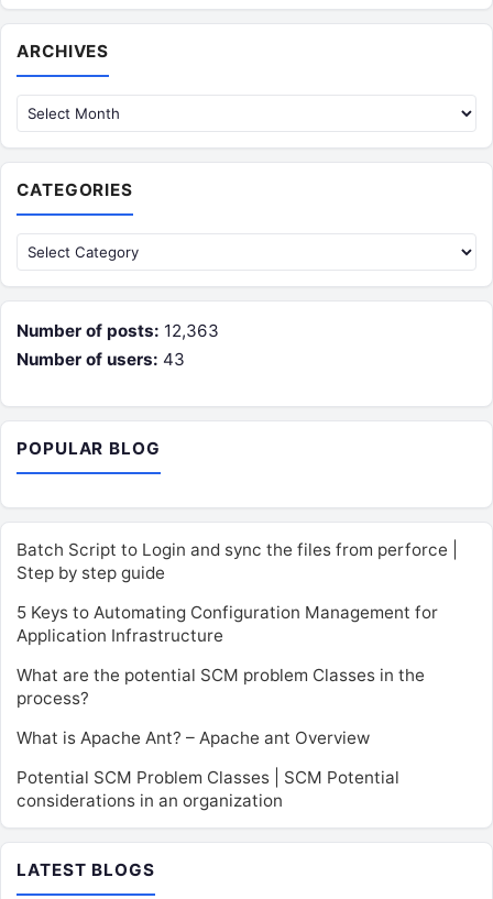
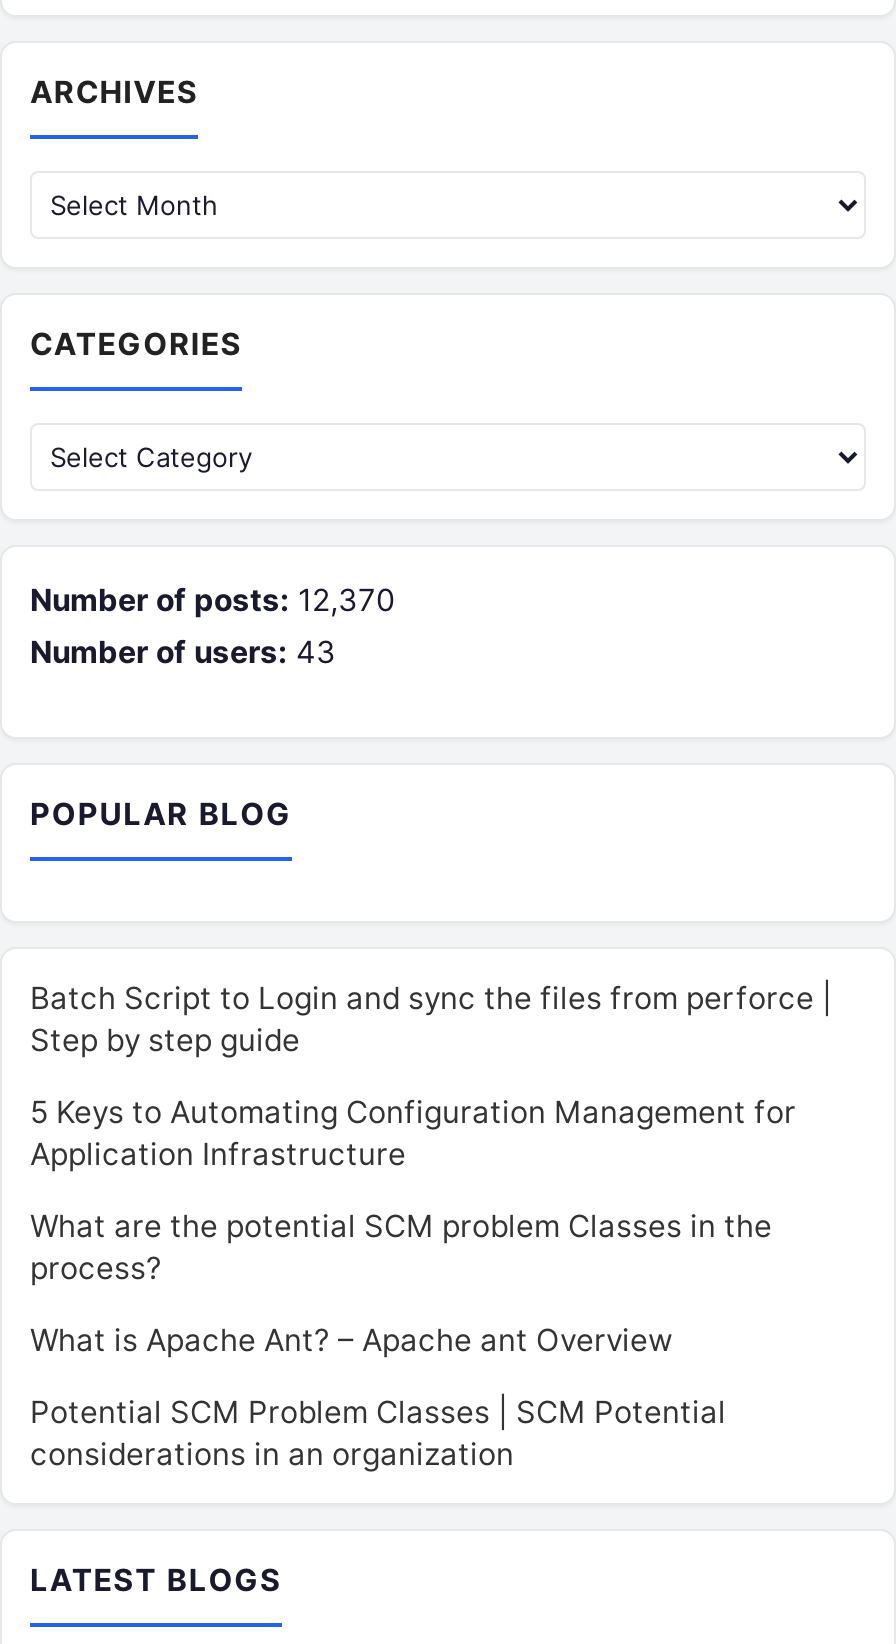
- Number of posts: 12,363
+ Number of posts: 12,370
